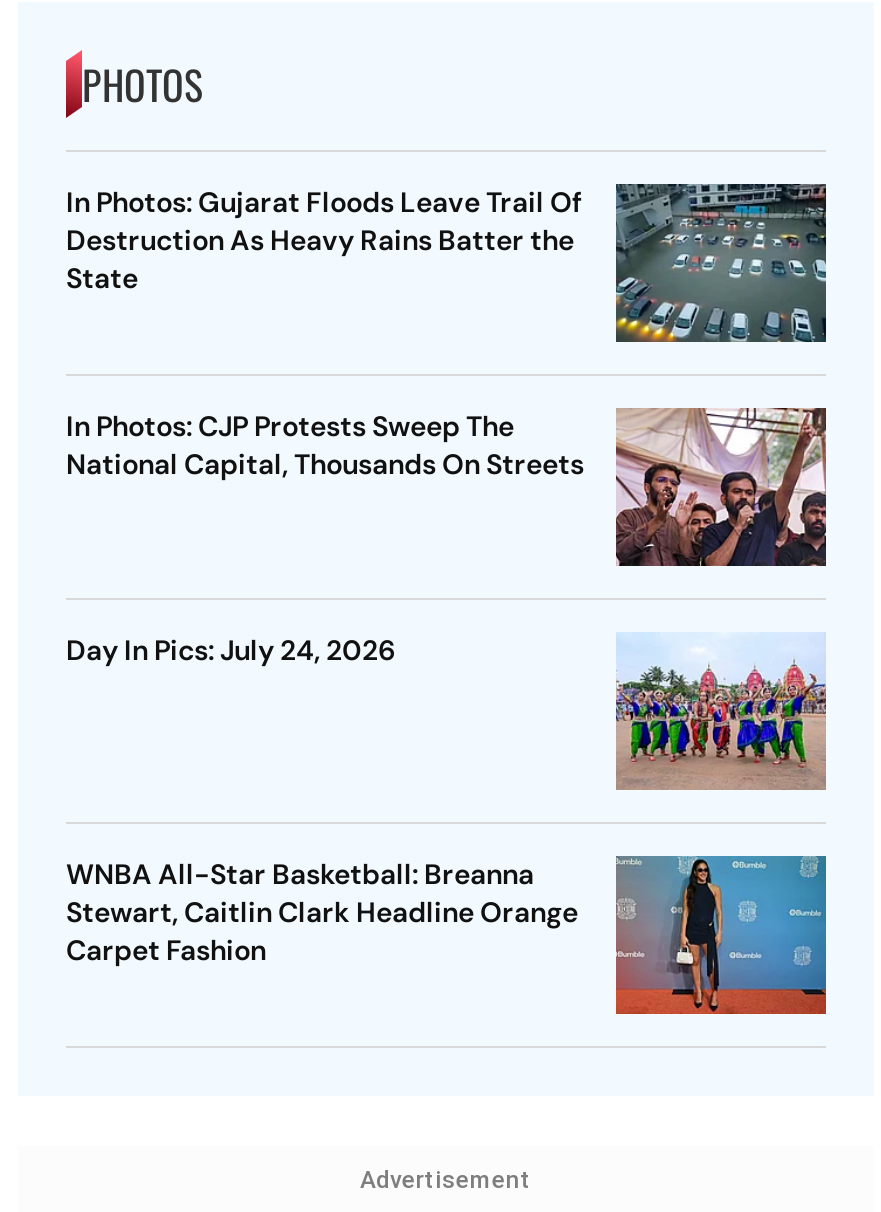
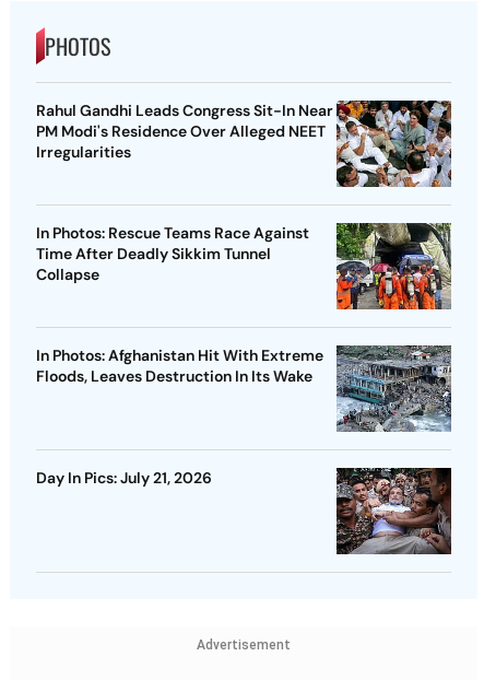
- [image]
- In Photos: Gujarat Floods Leave Trail Of
- Destruction As Heavy Rains Batter the
- State
+ [image]
+ Rahul Gandhi Leads Congress Sit-In Near
+ PM Modi's Residence Over Alleged NEET
+ Irregularities

- [image]
- In Photos: CJP Protests Sweep The
- National Capital, Thousands On Streets
+ [image]
+ In Photos: Rescue Teams Race Against
+ Time After Deadly Sikkim Tunnel
+ Collapse

- Day In Pics: July 24, 2026
+ In Photos: Afghanistan Hit With Extreme
+ Floods, Leaves Destruction In Its Wake

- [image]
+ [image]

- WNBA All-Star Basketball: Breanna
- Stewart, Caitlin Clark Headline Orange
- Carpet Fashion
+ Day In Pics: July 21, 2026

- [image]
+ [image]
